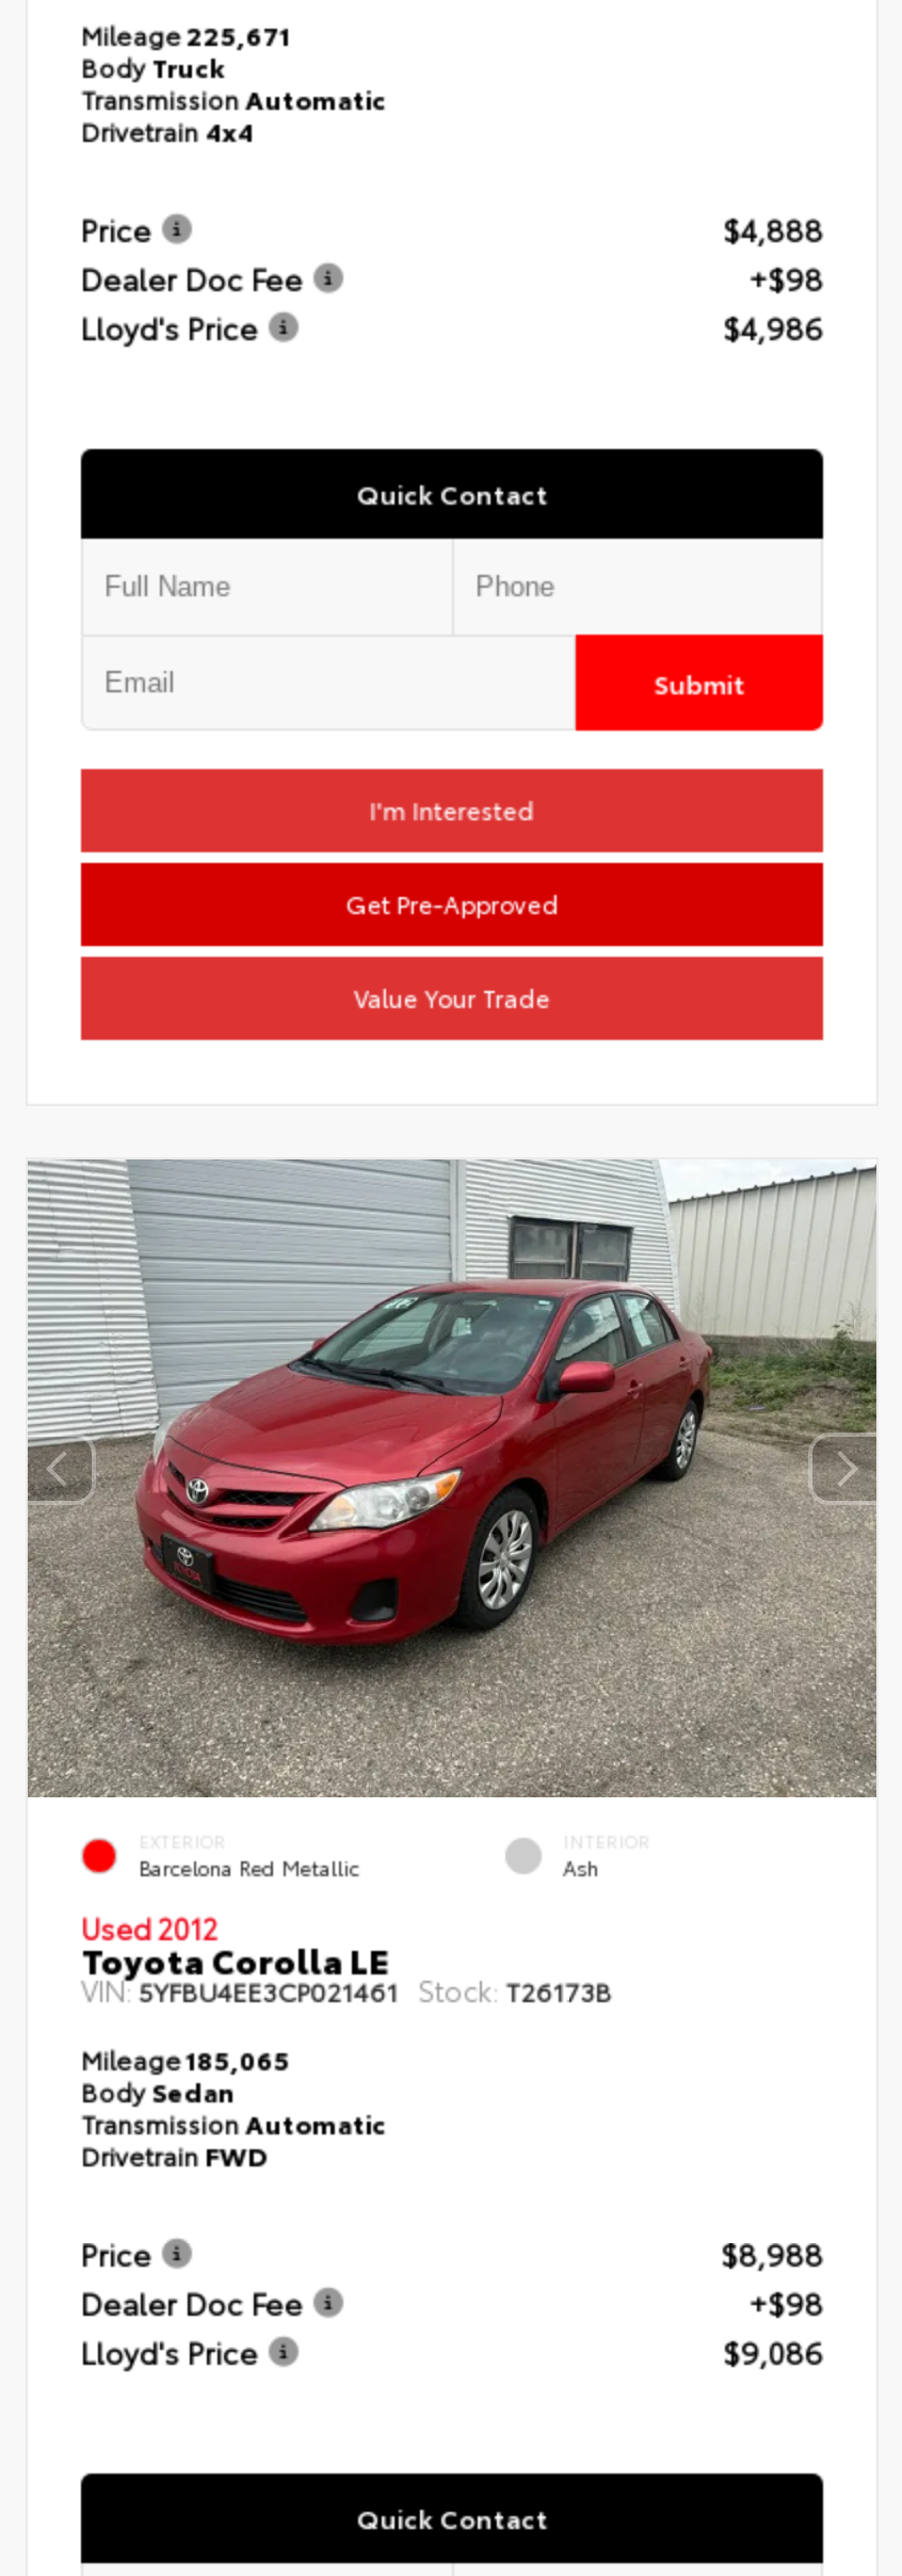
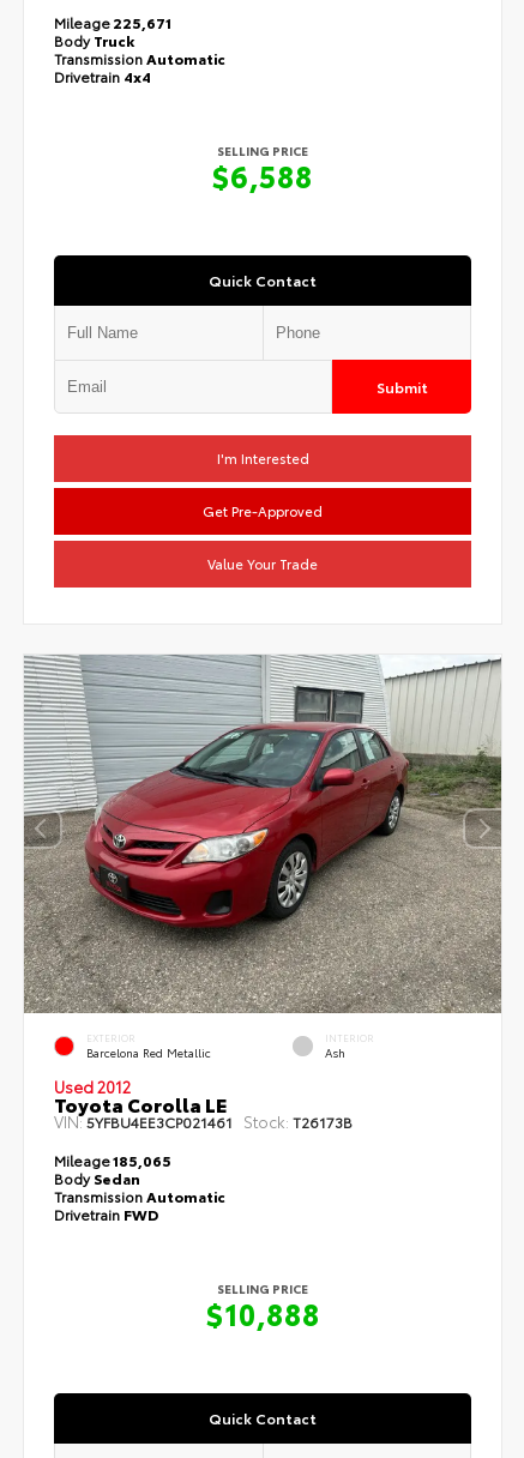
- Price
- $4,888
- Dealer Doc Fee
- +$98
- Lloyd's Price
- $4,986
+ SELLING PRICE
+ $6,588

- Price
- $8,988
- Dealer Doc Fee
- +$98
- Lloyd's Price
- $9,086
+ SELLING PRICE
+ $10,888
